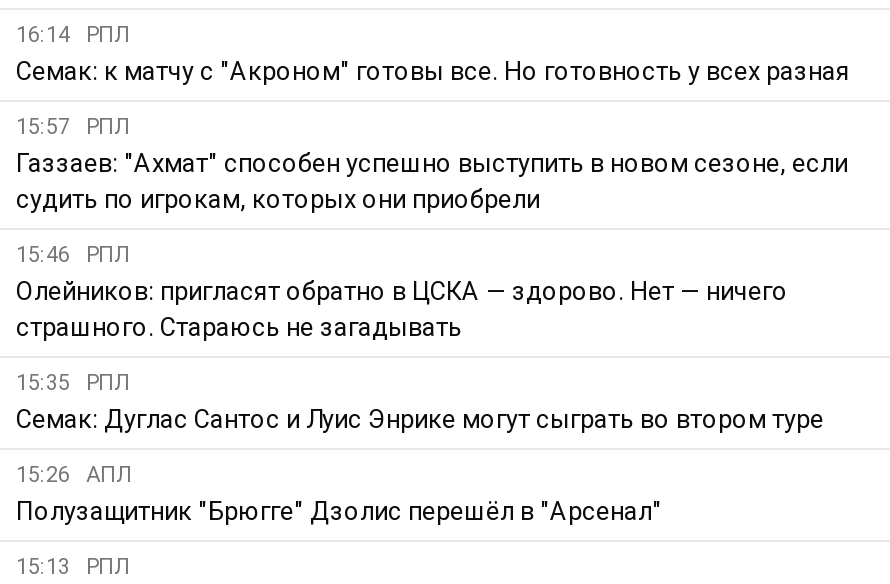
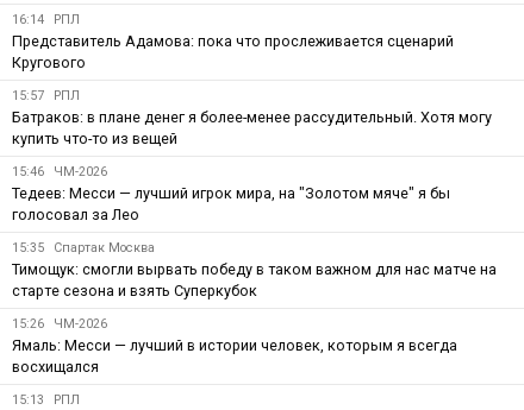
- Семак: к матчу с "Акроном" готовы все. Но готовность у всех разная
+ Представитель Адамова: пока что прослеживается сценарий
+ Кругового

- Газзаев: "Ахмат" способен успешно выступить в новом сезоне, если
- судить по игрокам, которых они приобрели
+ Батраков: в плане денег я более-менее рассудительный. Хотя могу
+ купить что-то из вещей

- 15:46 РПЛ
- Олейников: пригласят обратно в ЦСКА — здорово. Нет — ничего
- страшного. Стараюсь не загадывать
+ 15:46 ЧМ-2026
+ Тедеев: Месси — лучший игрок мира, на "Золотом мяче" я бы
+ голосовал за Лео

- 15:35 РПЛ
- Семак: Дуглас Сантос и Луис Энрике могут сыграть во втором туре
+ 15:35 Спартак Москва
+ Тимощук: смогли вырвать победу в таком важном для нас матче на
+ старте сезона и взять Суперкубок

- 15:26 АПЛ
- Полузащитник "Брюгге" Дзолис перешёл в "Арсенал"
+ 15:26 ЧМ-2026
+ Ямаль: Месси — лучший в истории человек, которым я всегда
+ восхищался
